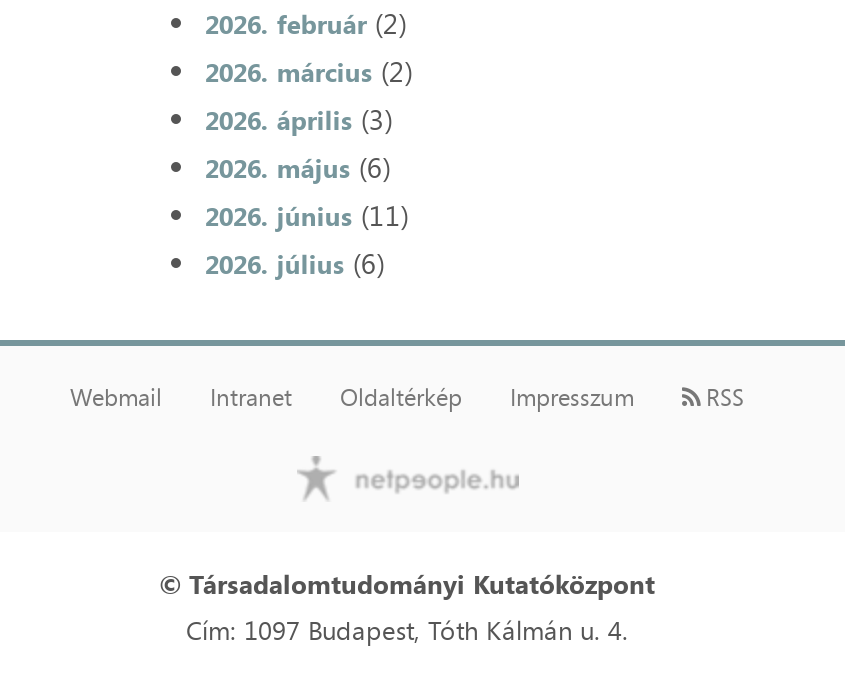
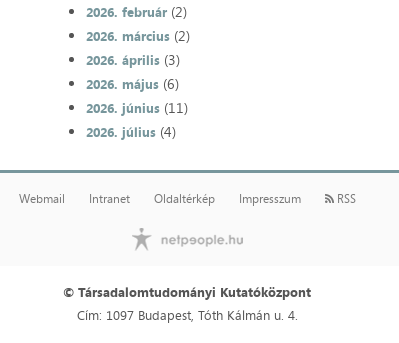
- 2026. július (6)
+ 2026. július (4)
